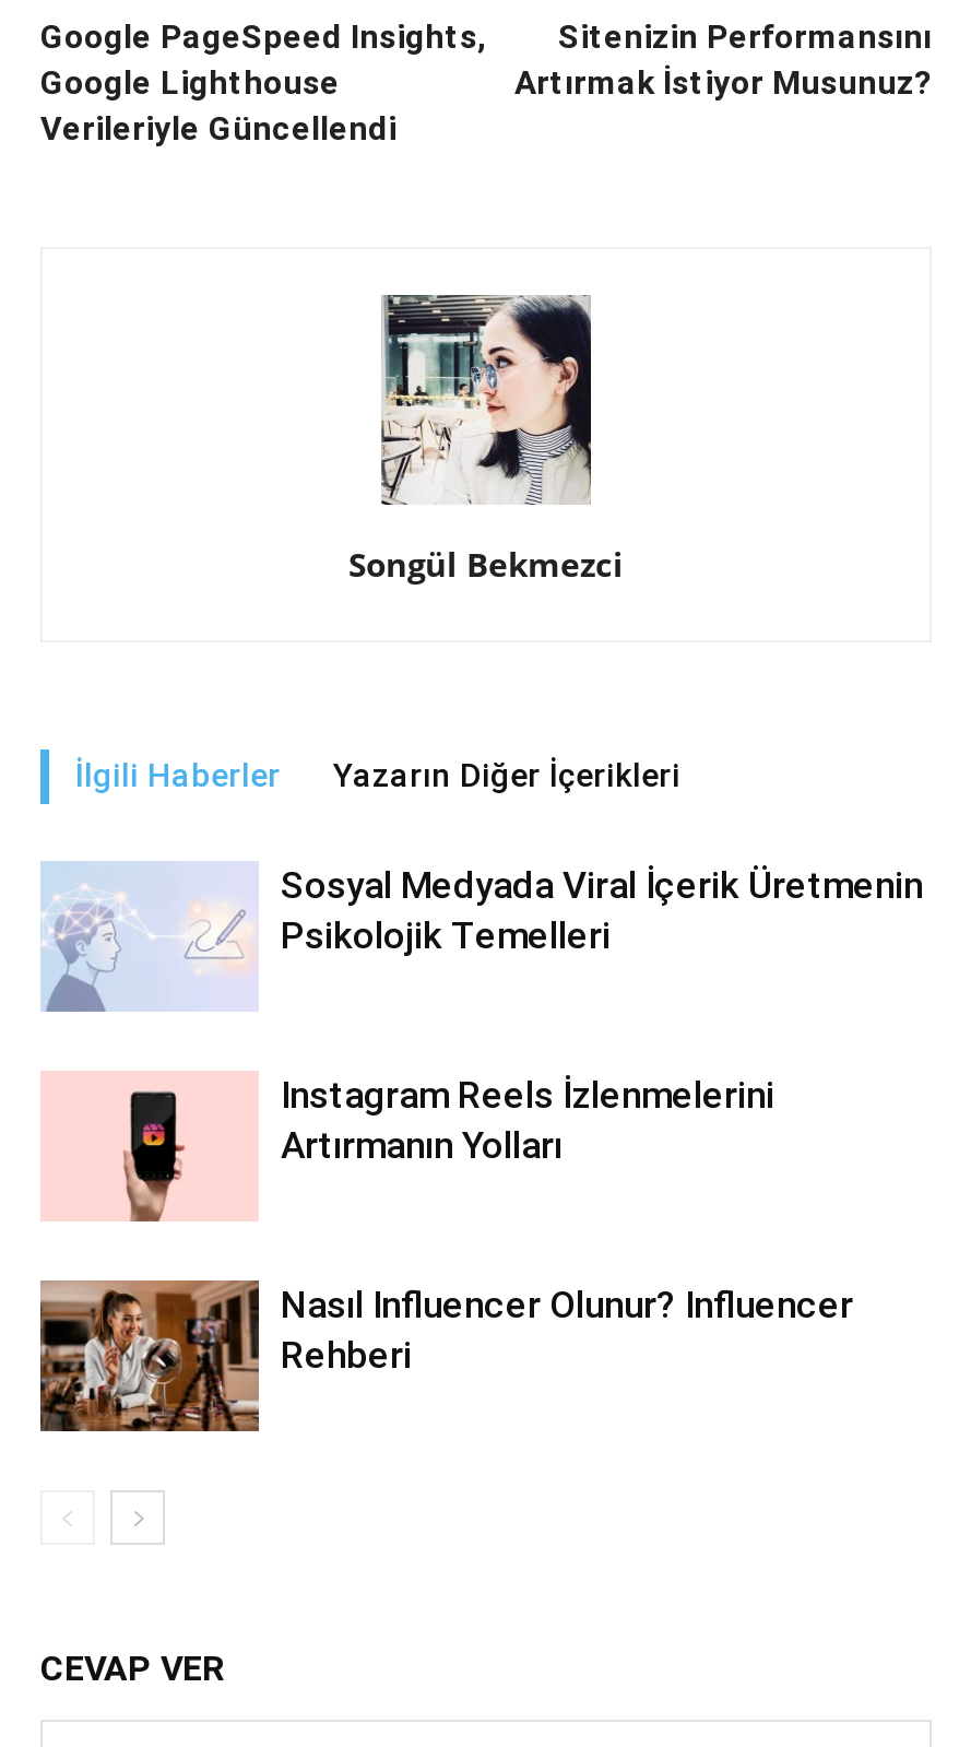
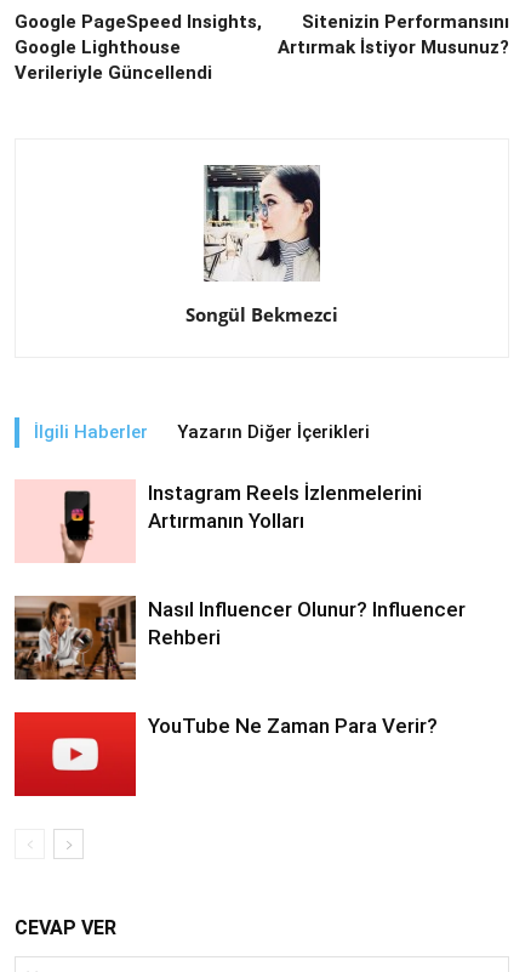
- [image]
- Sosyal Medyada Viral İçerik Üretmenin
- Psikolojik Temelleri

moved up: [image] | Instagram Reels İzlenmelerini | Artırmanın Yolları | Nasıl Influencer Olunur? Influencer | Rehberi

+ [image]
+ YouTube Ne Zaman Para Verir?
